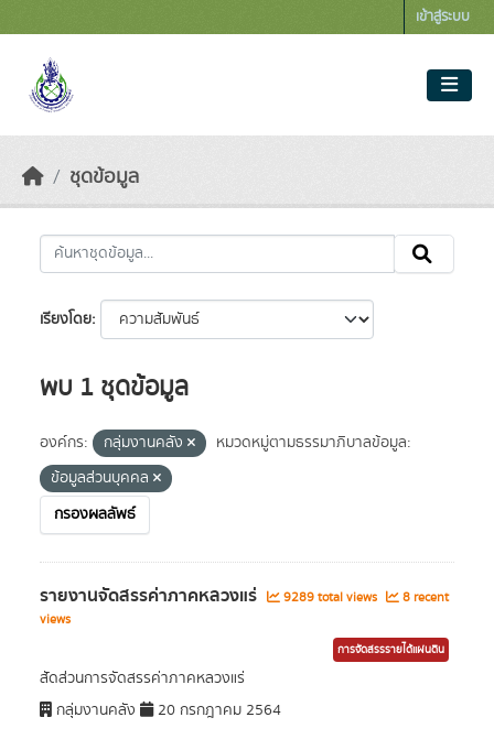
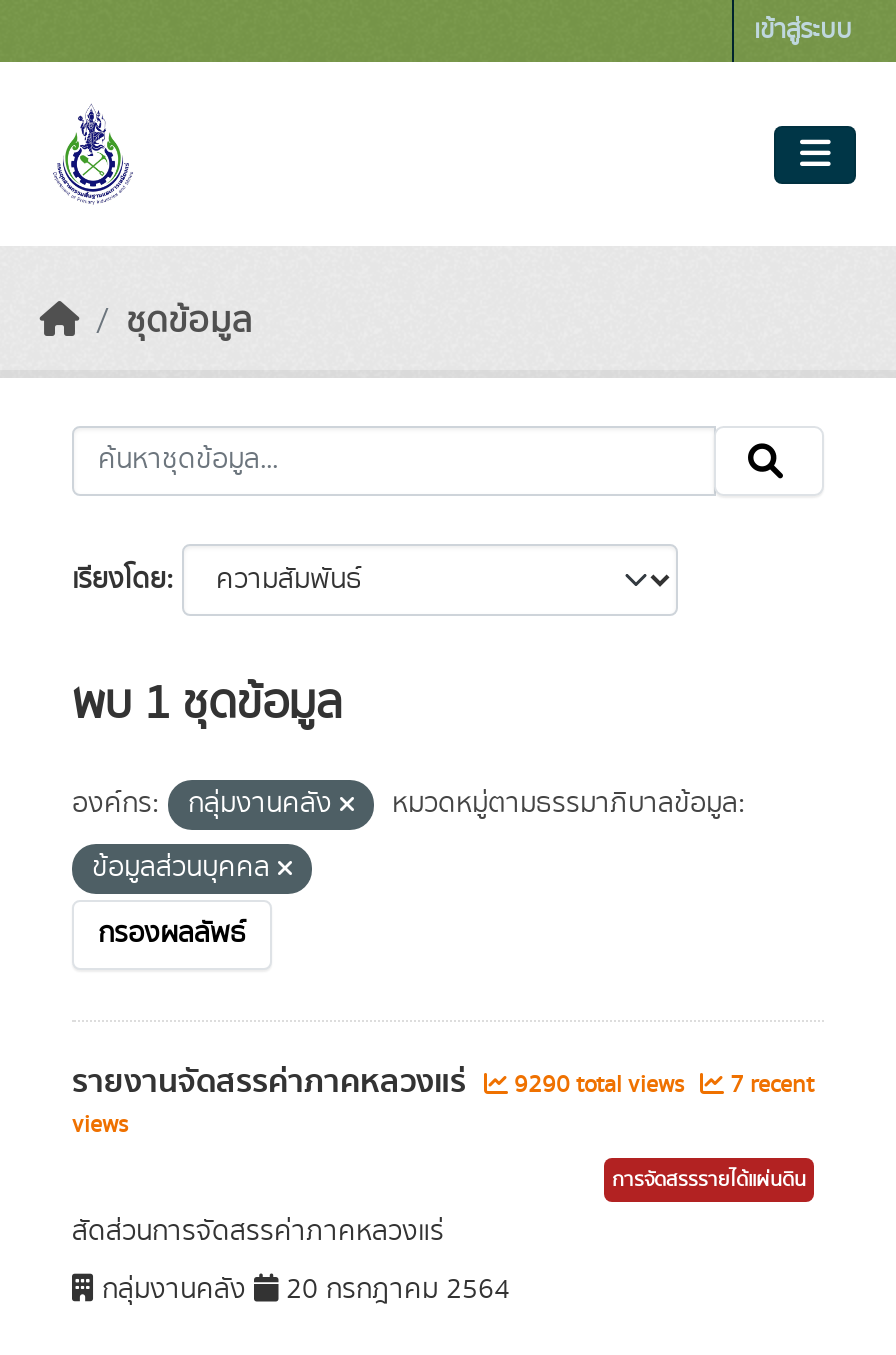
- 9289 total views
+ 9290 total views

- 8 recent
+ 7 recent
